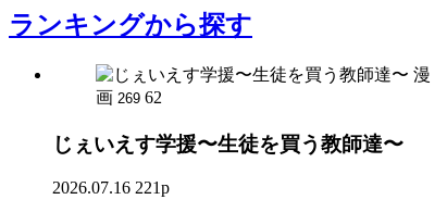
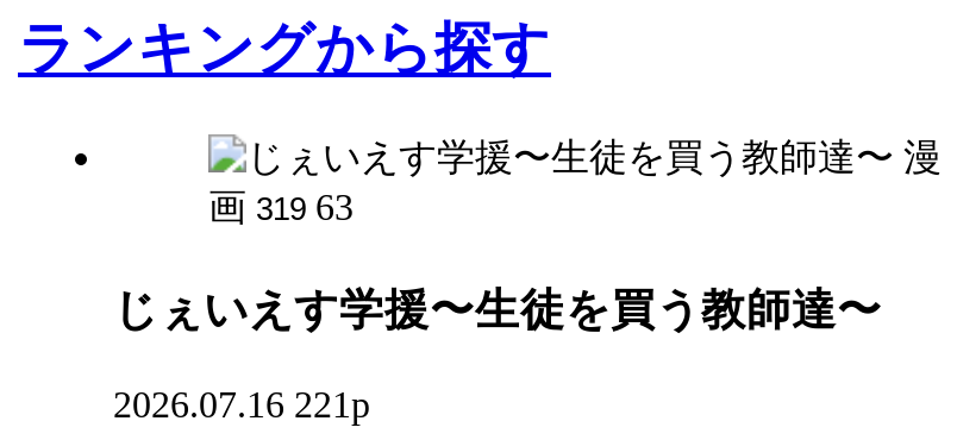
- 画 269 62
+ 画 319 63
